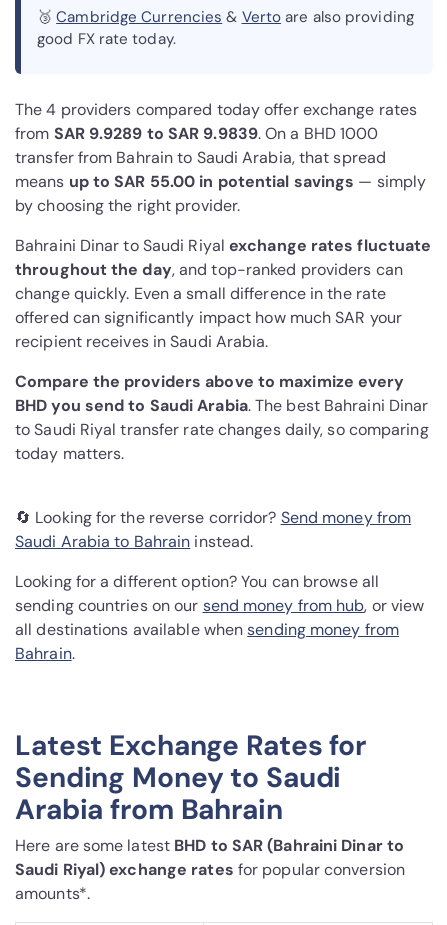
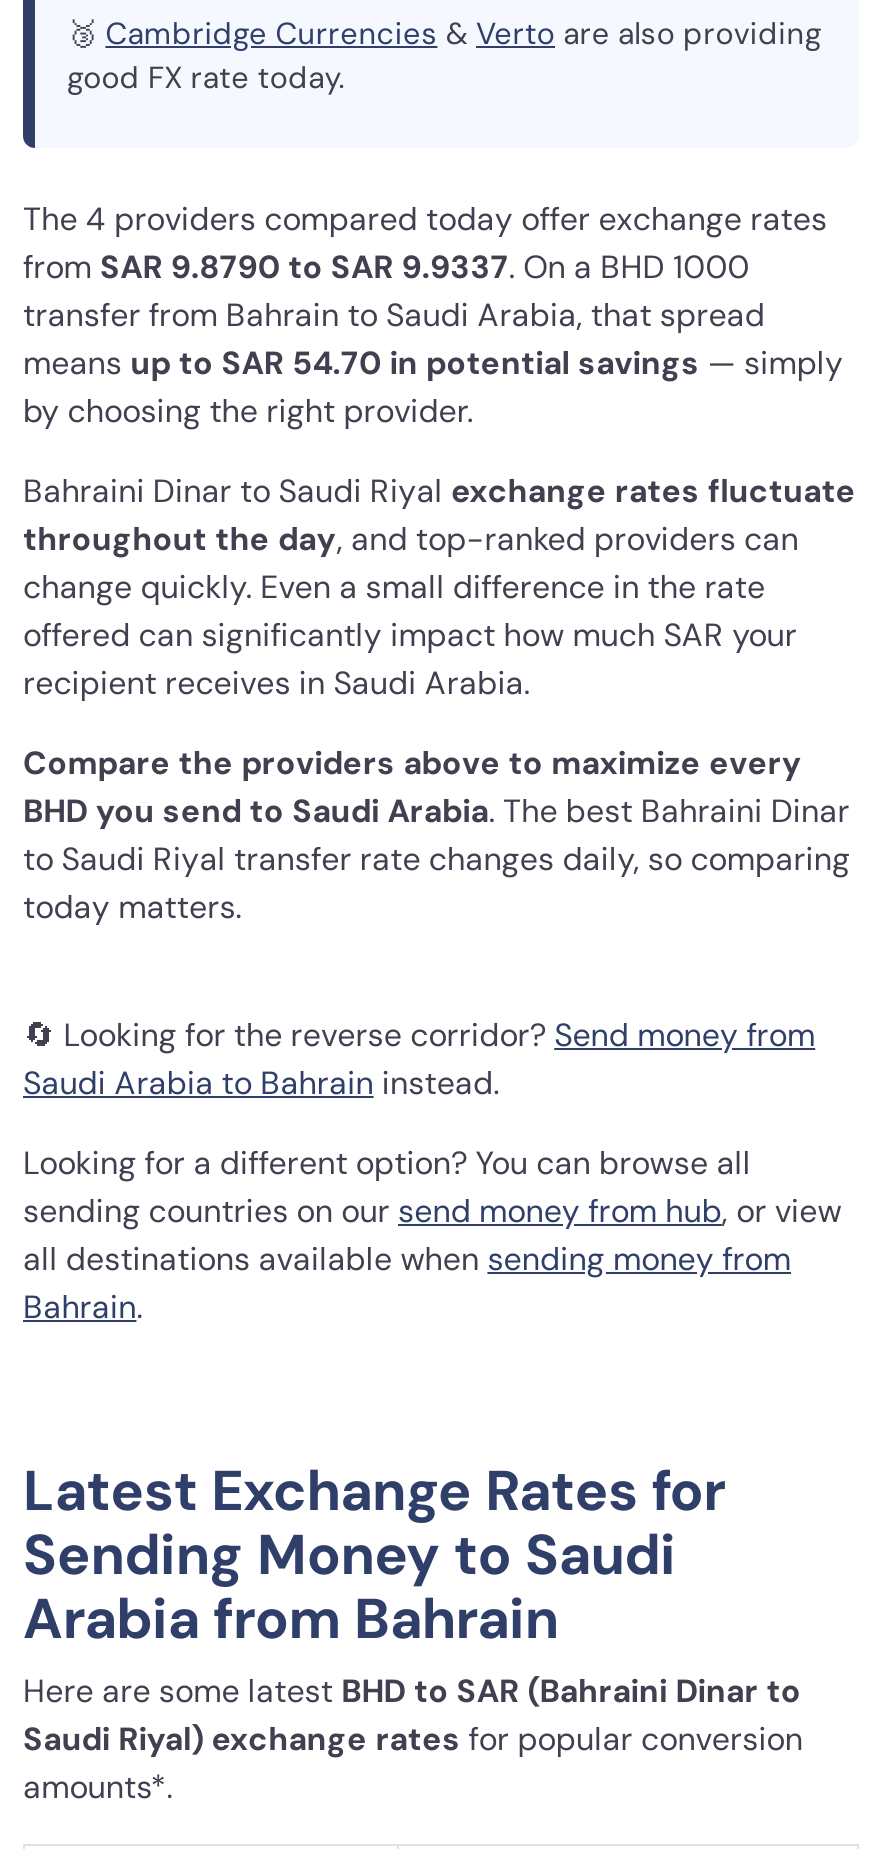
- from SAR 9.9289 to SAR 9.9839. On a BHD 1000
+ from SAR 9.8790 to SAR 9.9337. On a BHD 1000

- means up to SAR 55.00 in potential savings — simply
+ means up to SAR 54.70 in potential savings — simply
